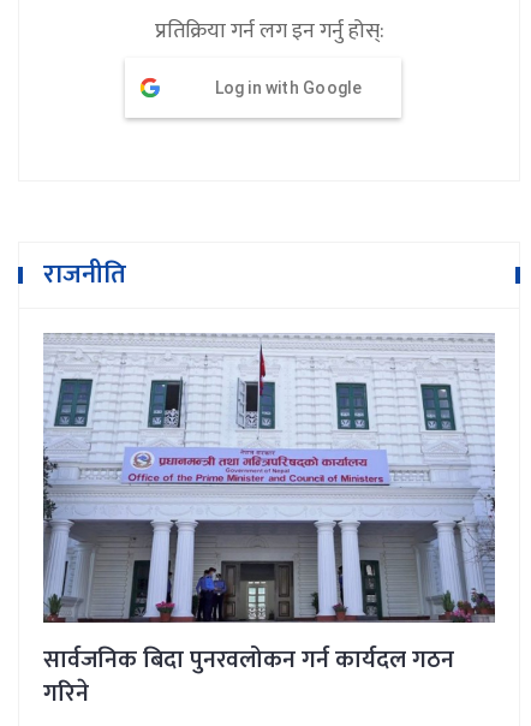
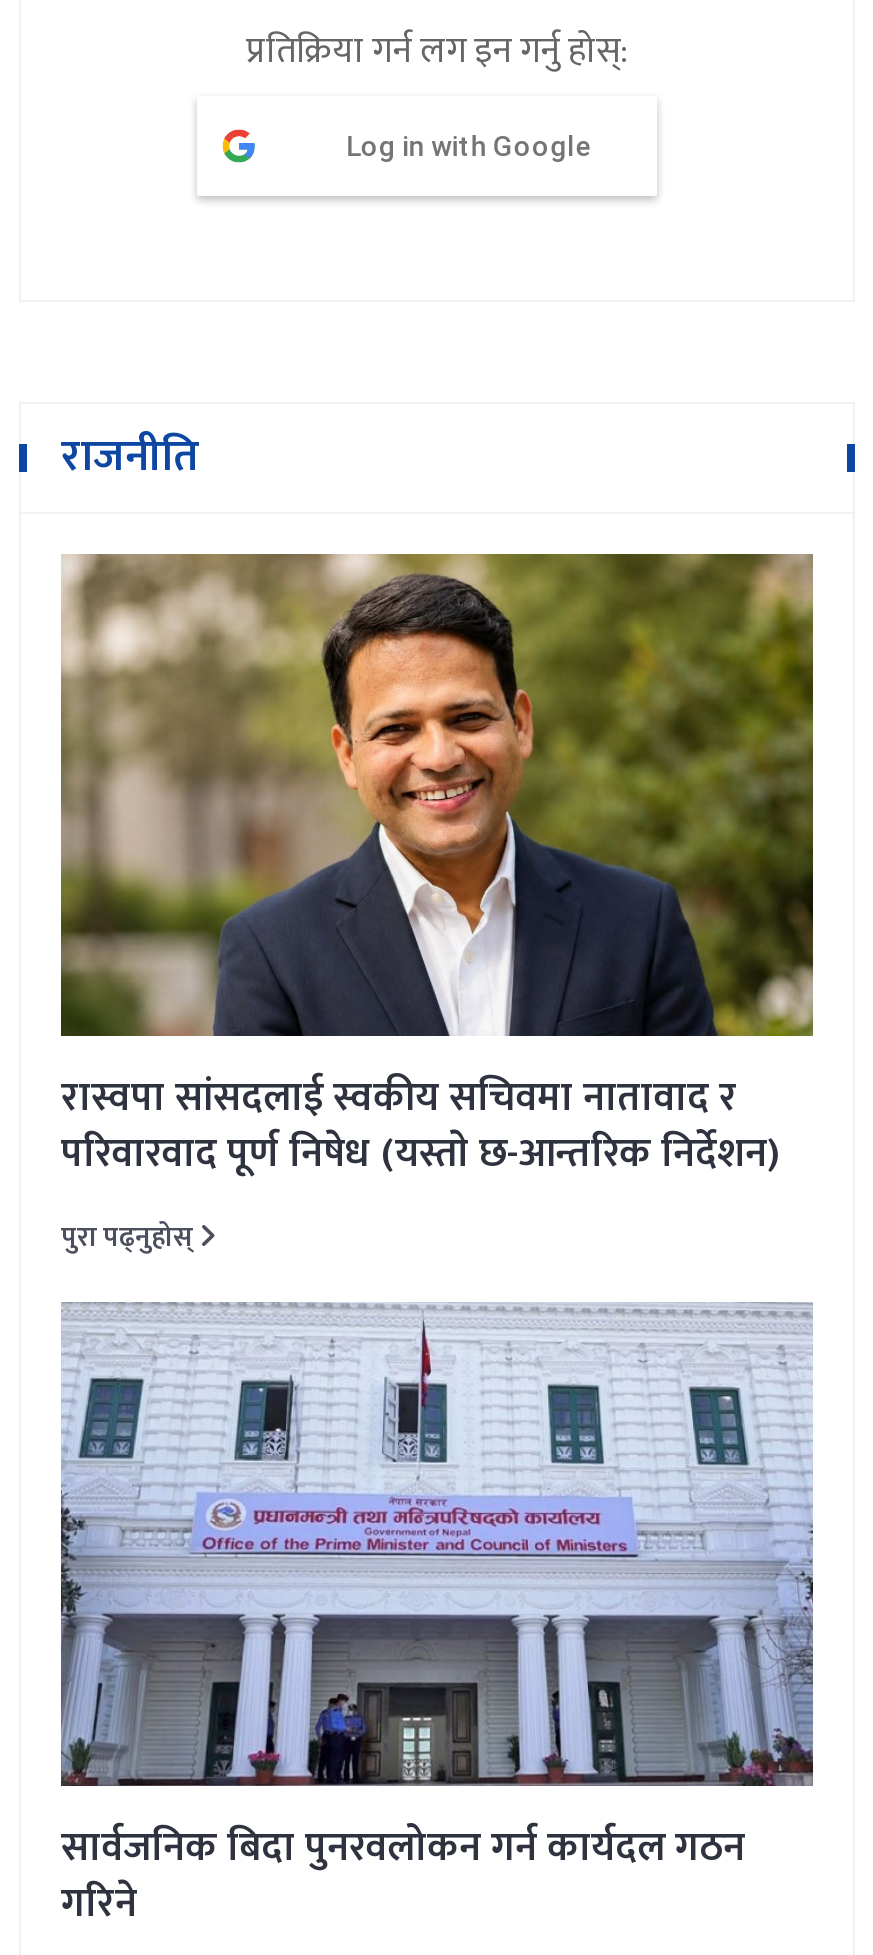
+ [image]
+ रास्वपा सांसदलाई स्वकीय सचिवमा नातावाद र
+ परिवारवाद पूर्ण निषेध (यस्ताे छ-आन्तरिक निर्देशन)
+ पुरा पढ्नुहोस्
